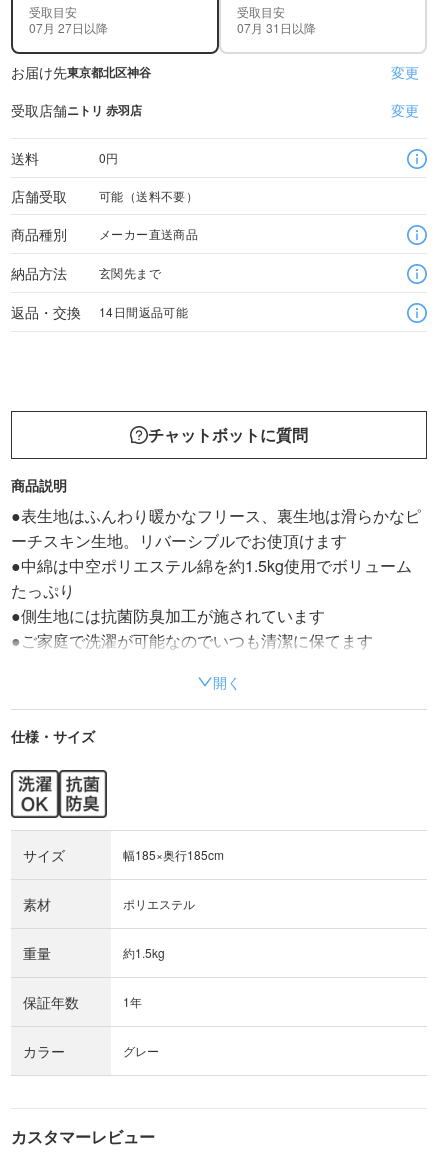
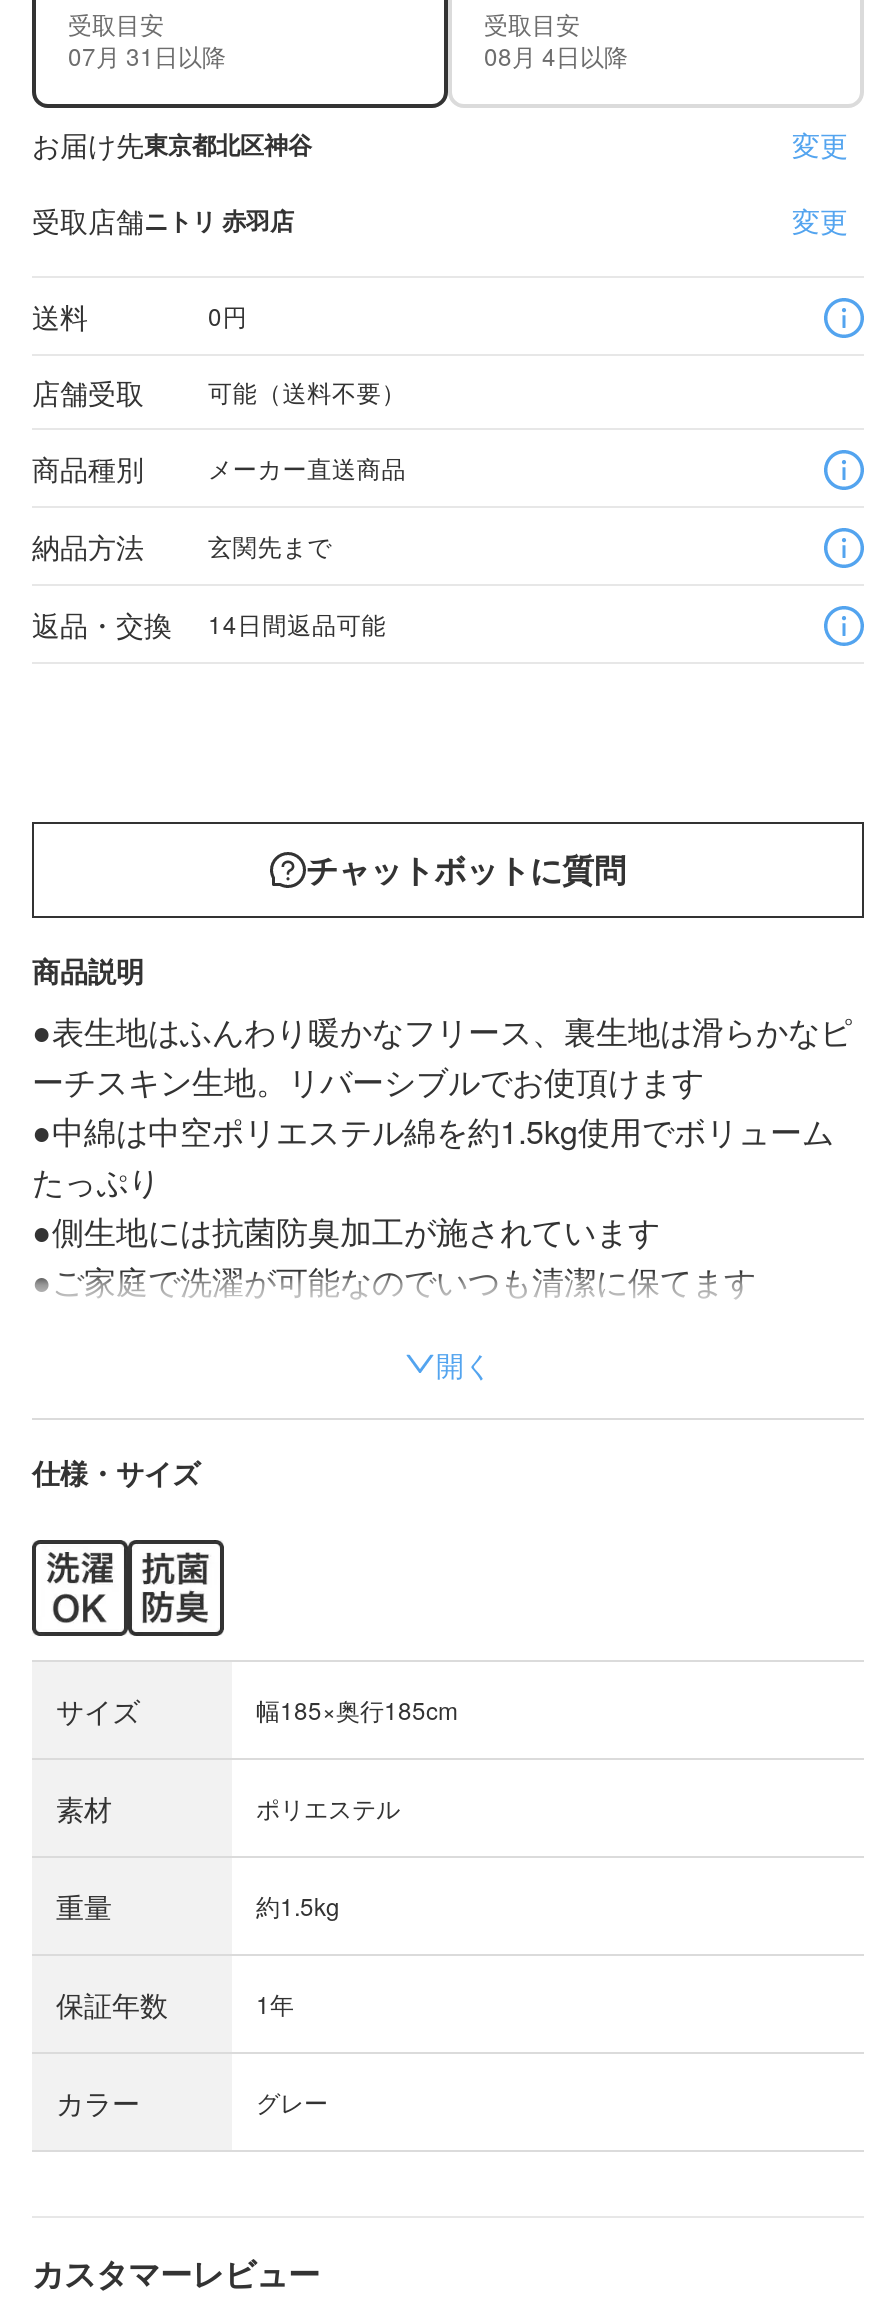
- 07月 27日以降
+ 07月 31日以降

- 07月 31日以降
+ 08月 4日以降
